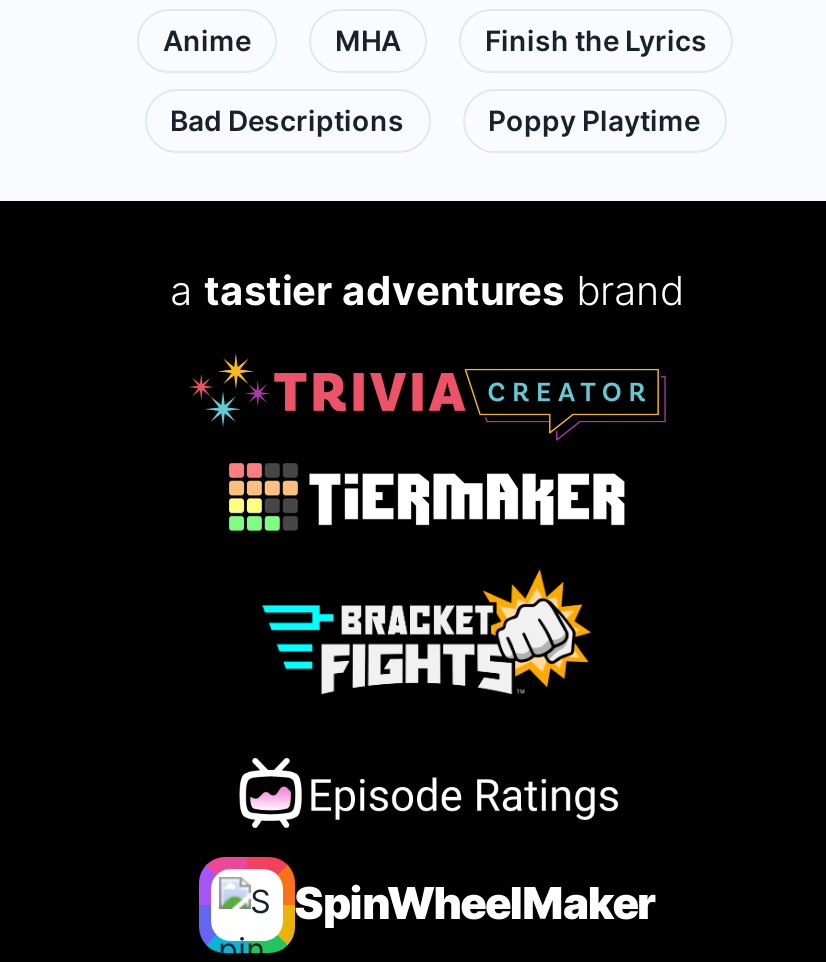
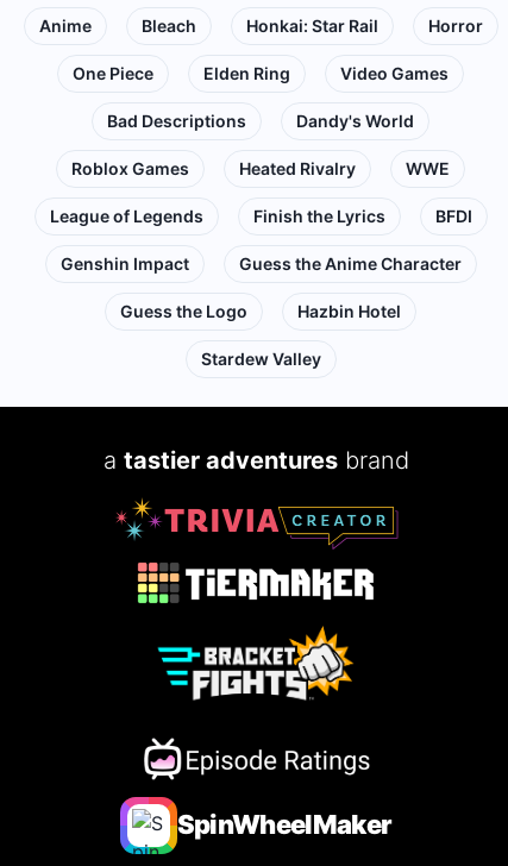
- MHA
+ Bleach
+ Honkai: Star Rail
+ Horror
+ One Piece
+ Elden Ring
+ Video Games

moved down: Finish the Lyrics

- Poppy Playtime
+ Dandy's World
+ Roblox Games
+ Heated Rivalry
+ WWE
+ League of Legends
+ BFDI
+ Genshin Impact
+ Guess the Anime Character
+ Guess the Logo
+ Hazbin Hotel
+ Stardew Valley
